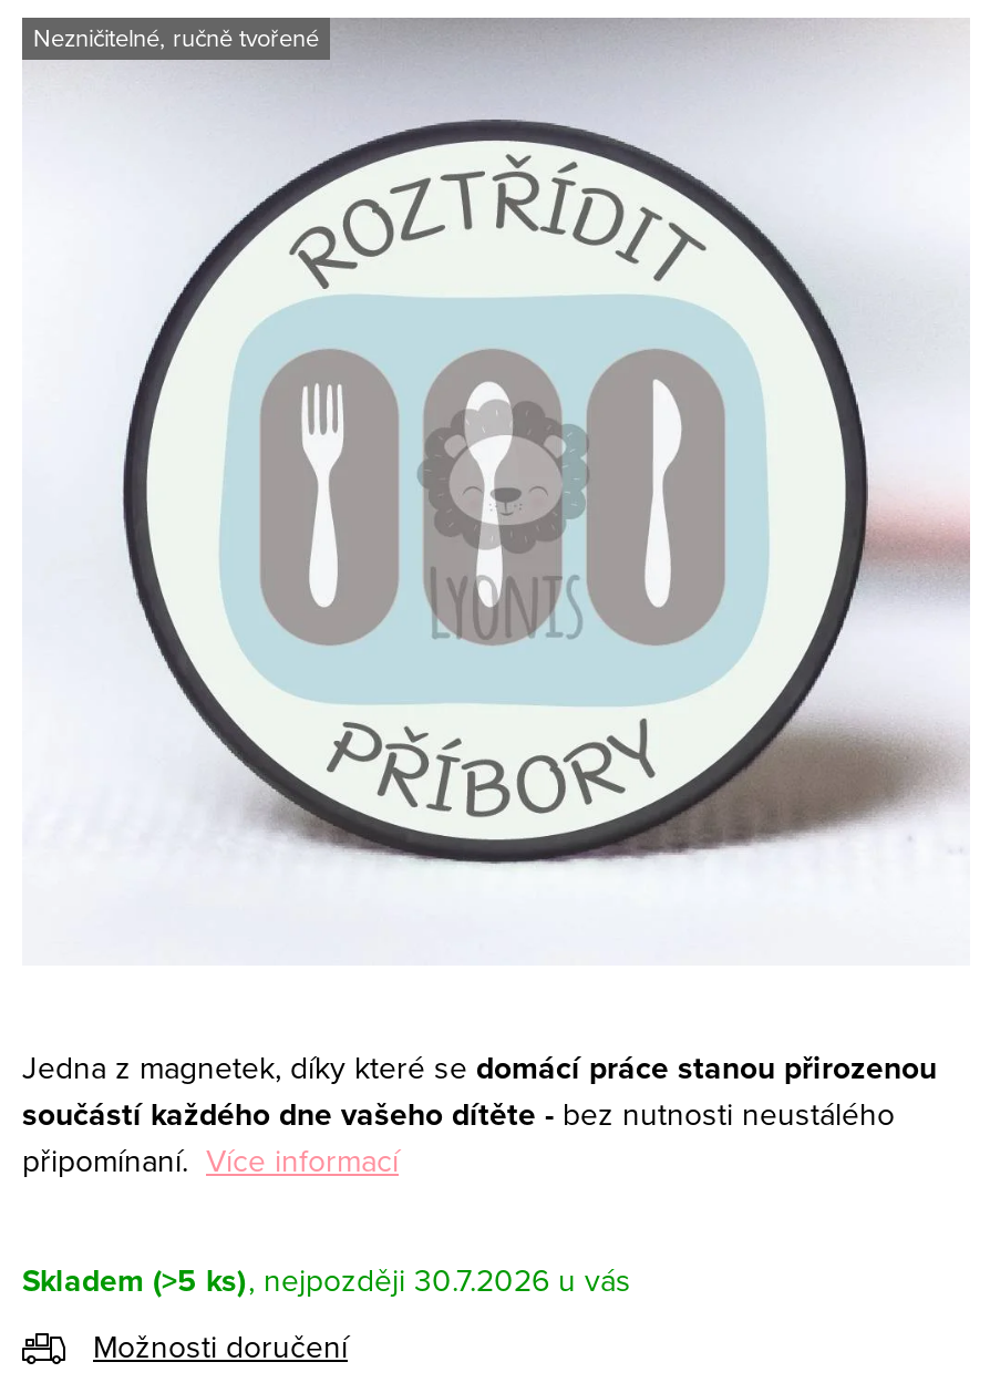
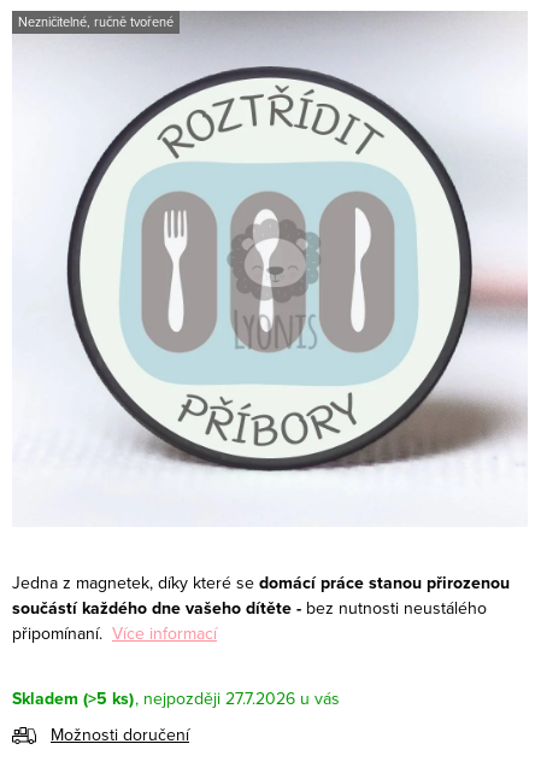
- 30.7.2026
+ 27.7.2026
